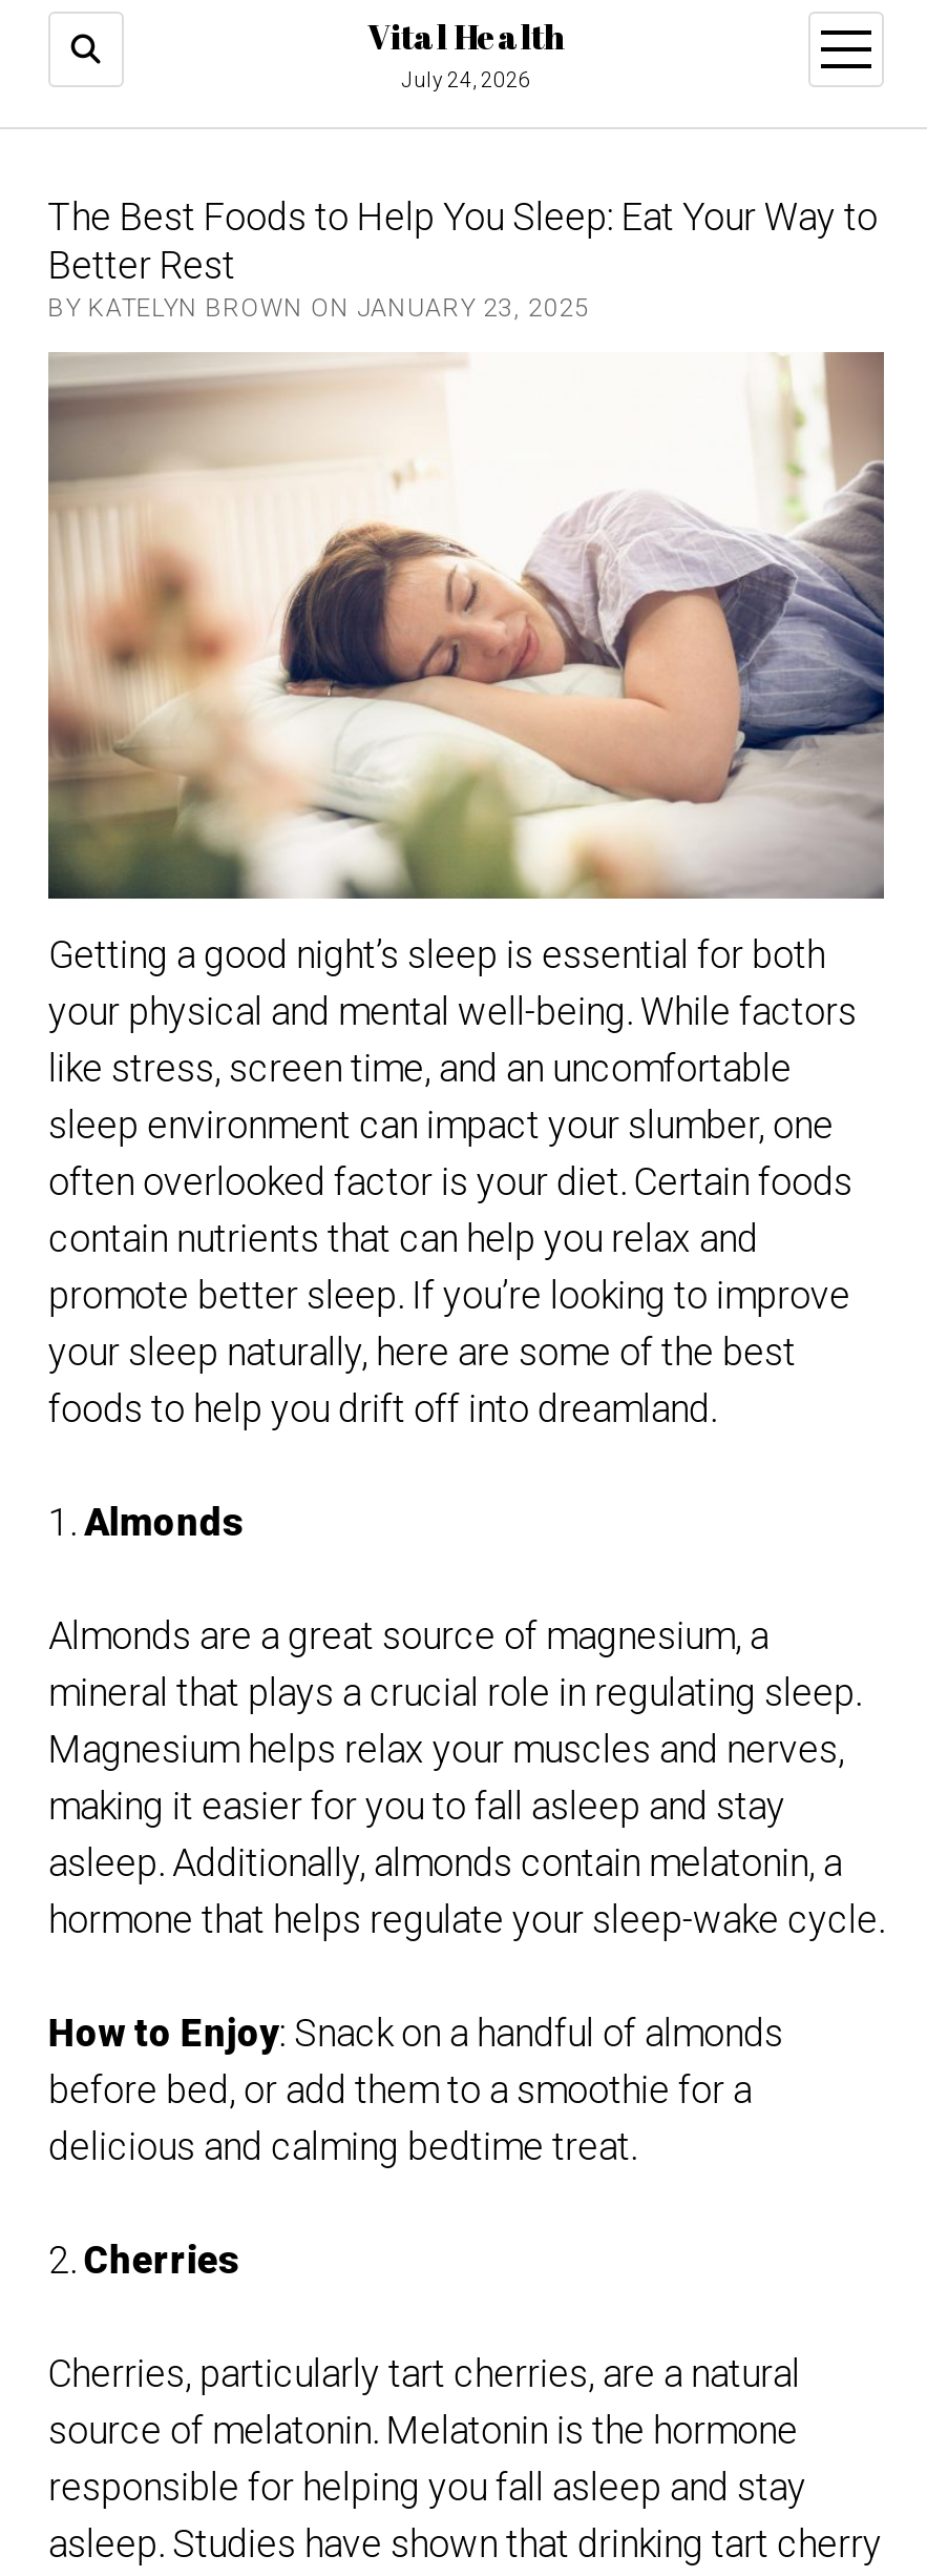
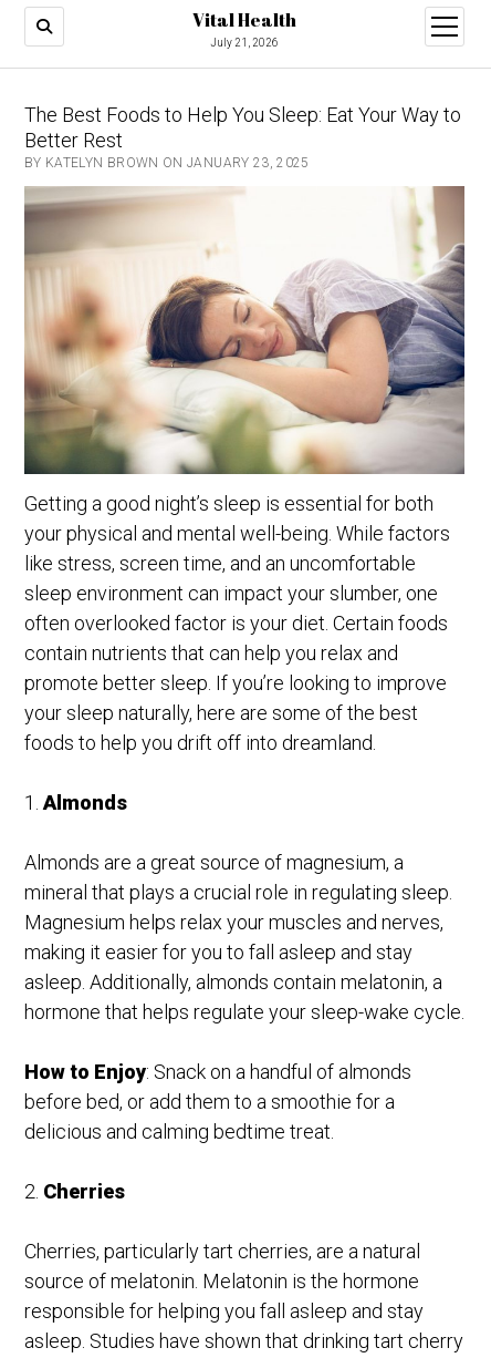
- July 24, 2026
+ July 21, 2026
